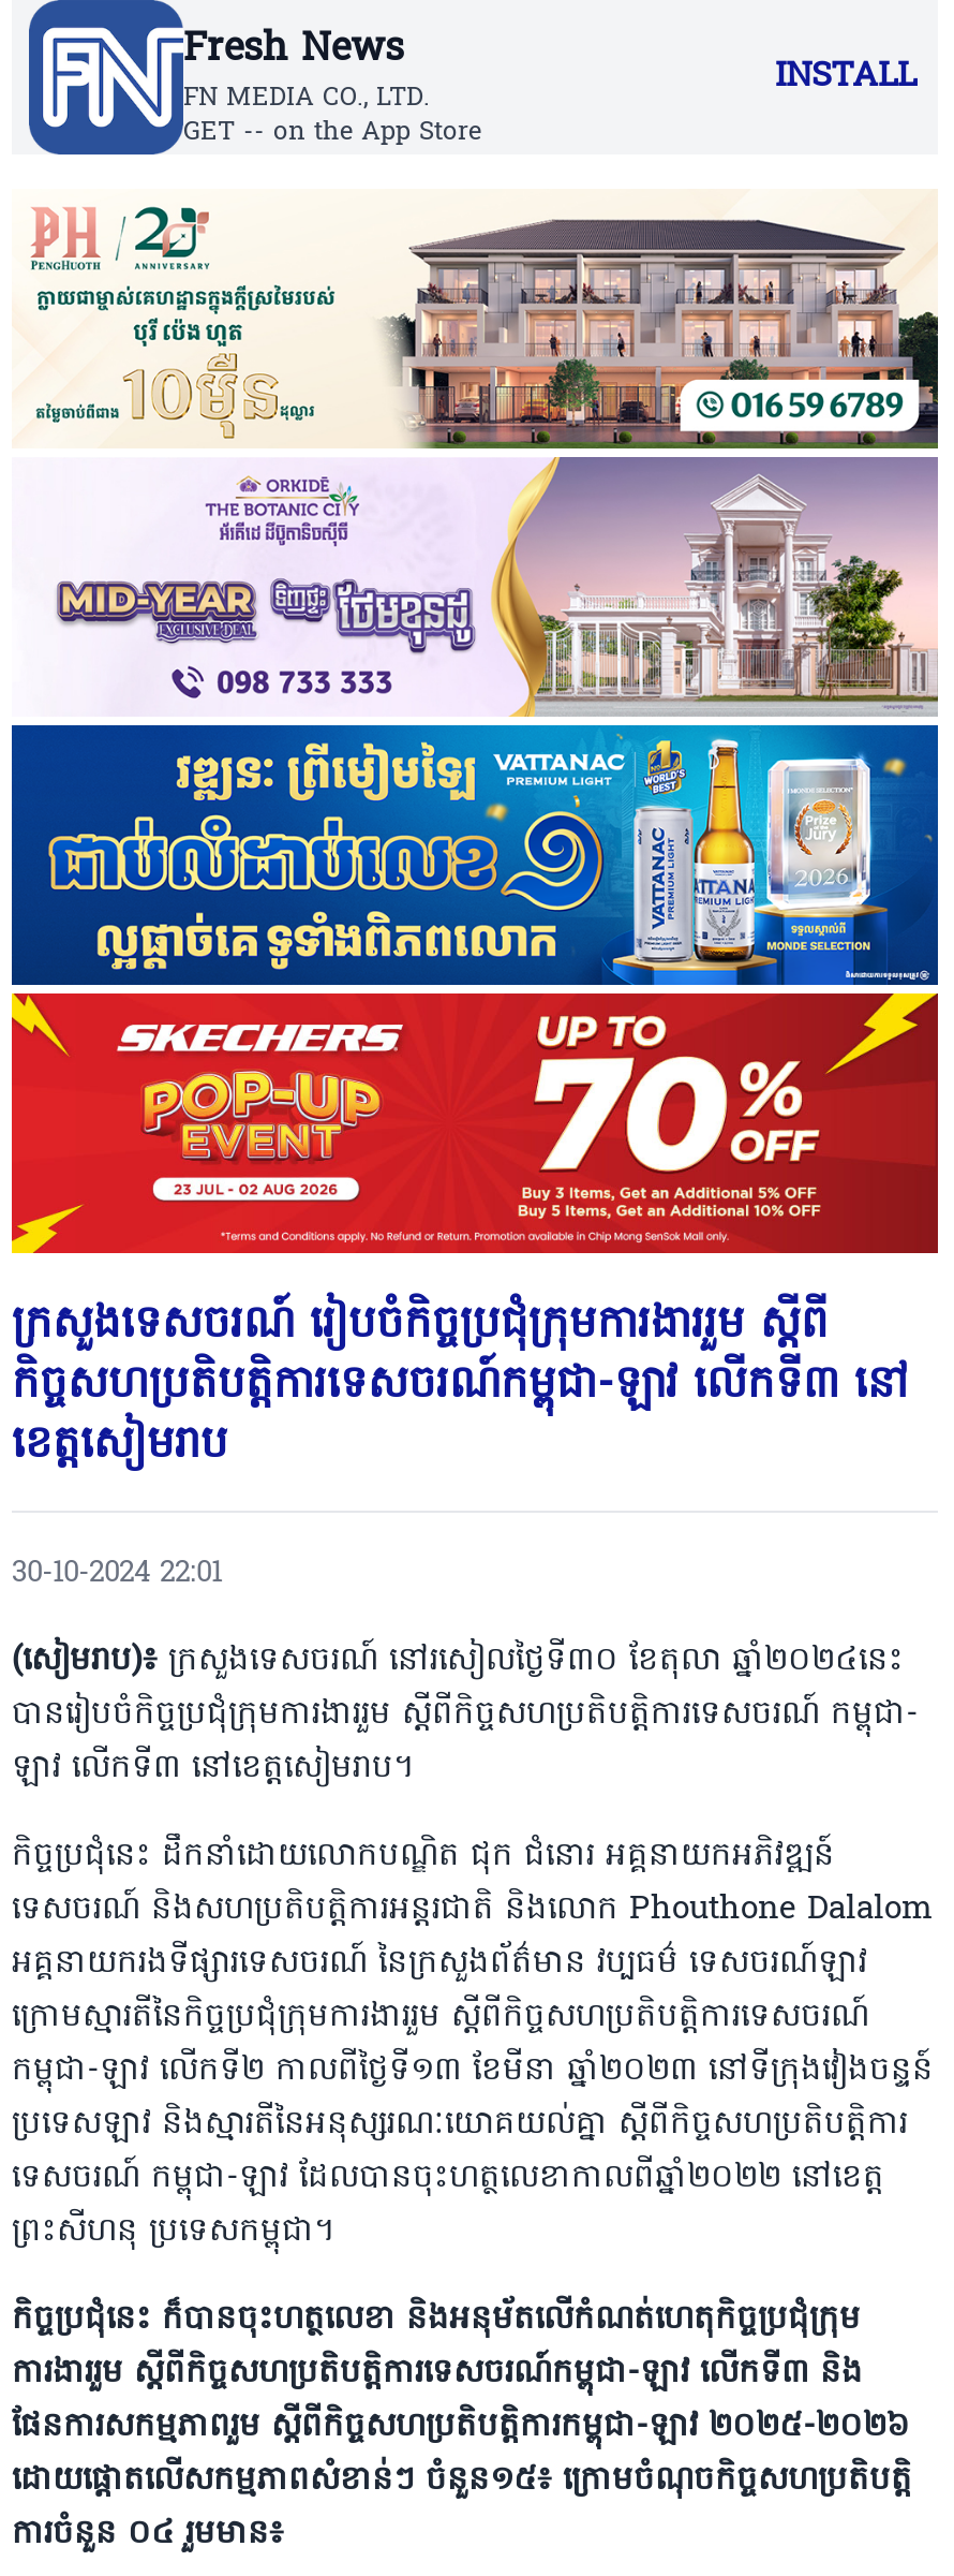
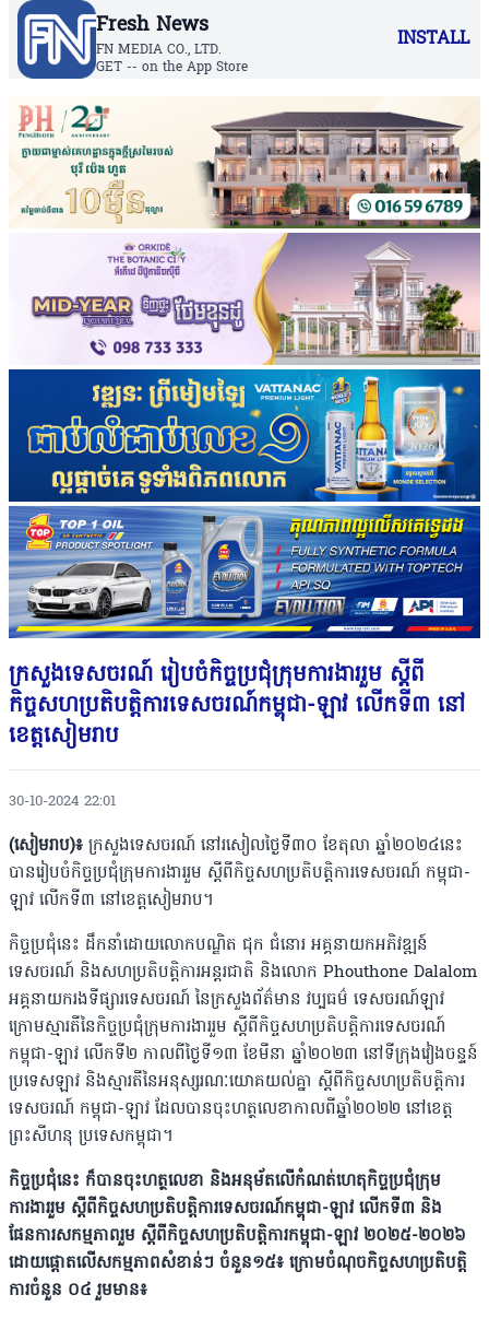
- [image]
+ [image]
